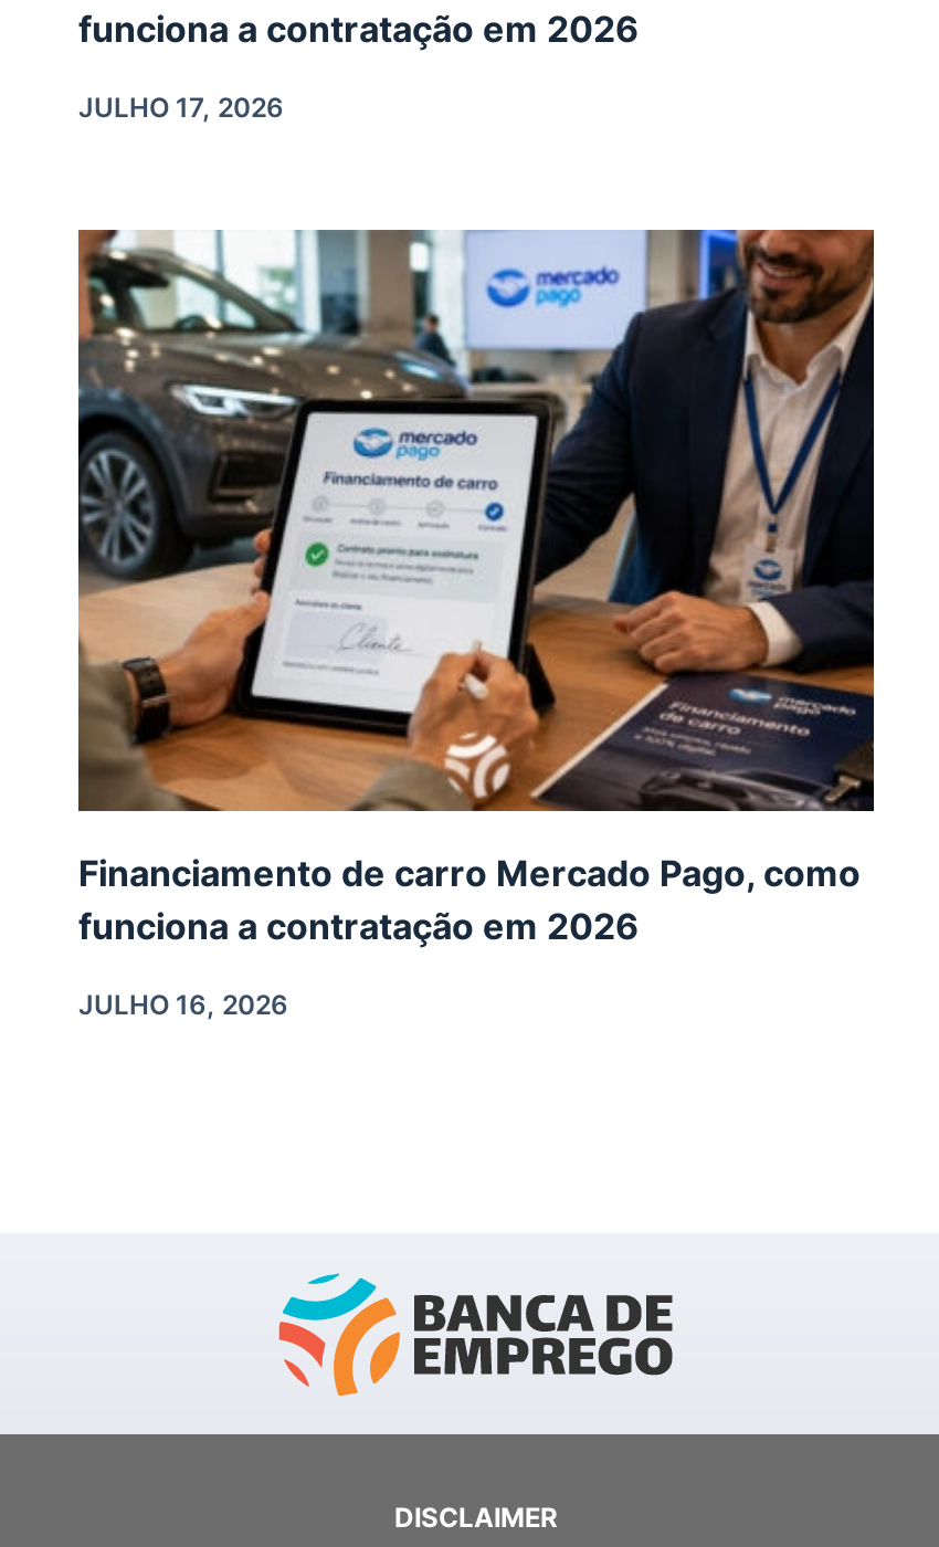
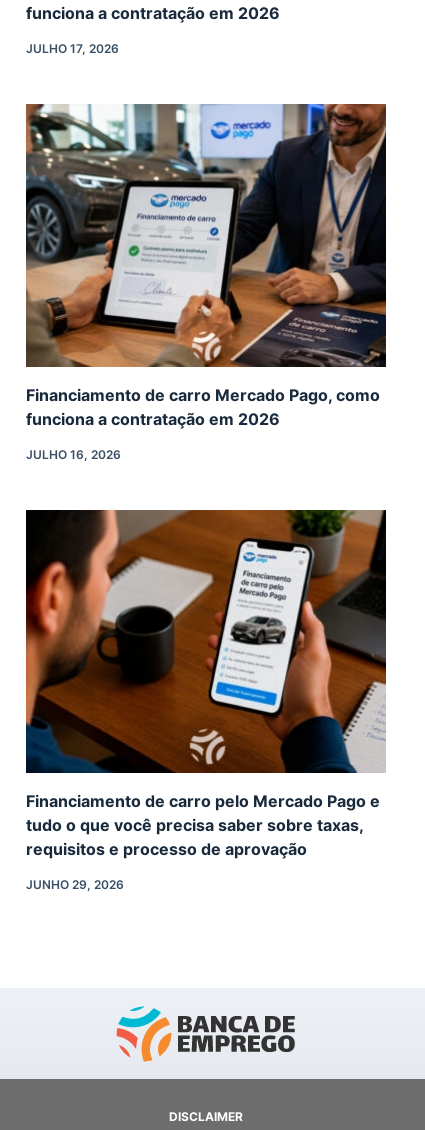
+ [image]
+ Financiamento de carro pelo Mercado Pago e
+ tudo o que você precisa saber sobre taxas,
+ requisitos e processo de aprovação
+ JUNHO 29, 2026
